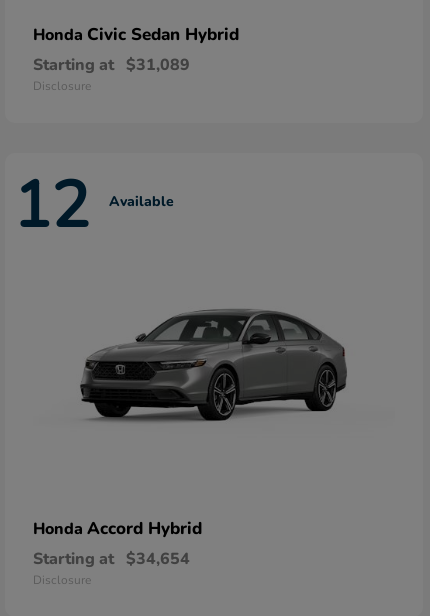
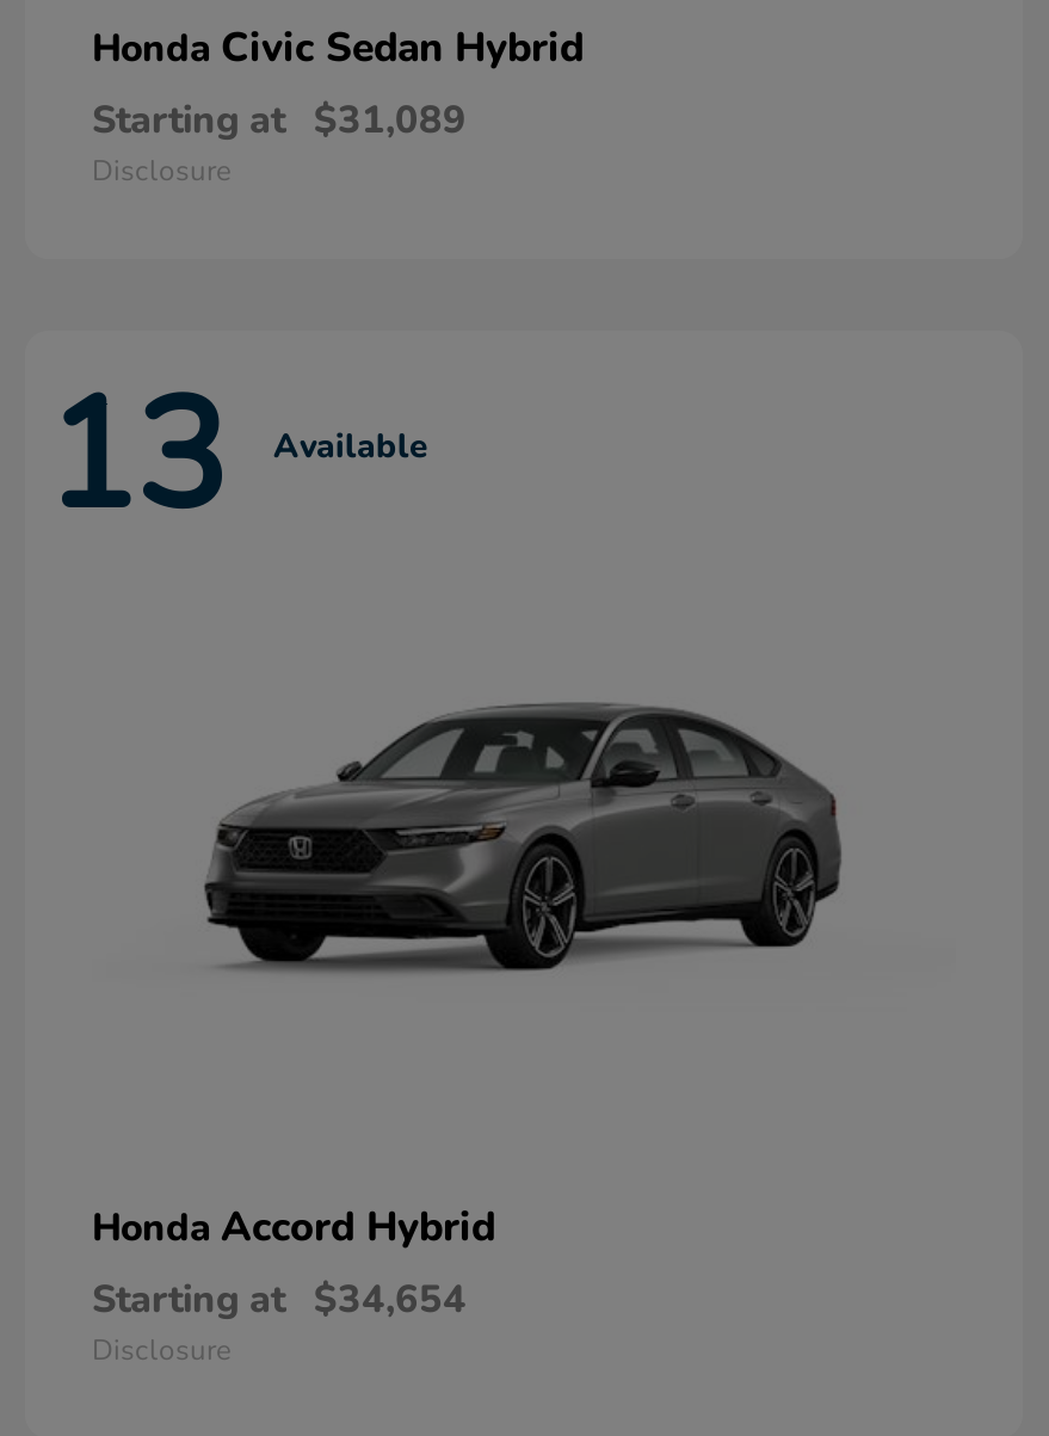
- 12 Available
+ 13 Available
